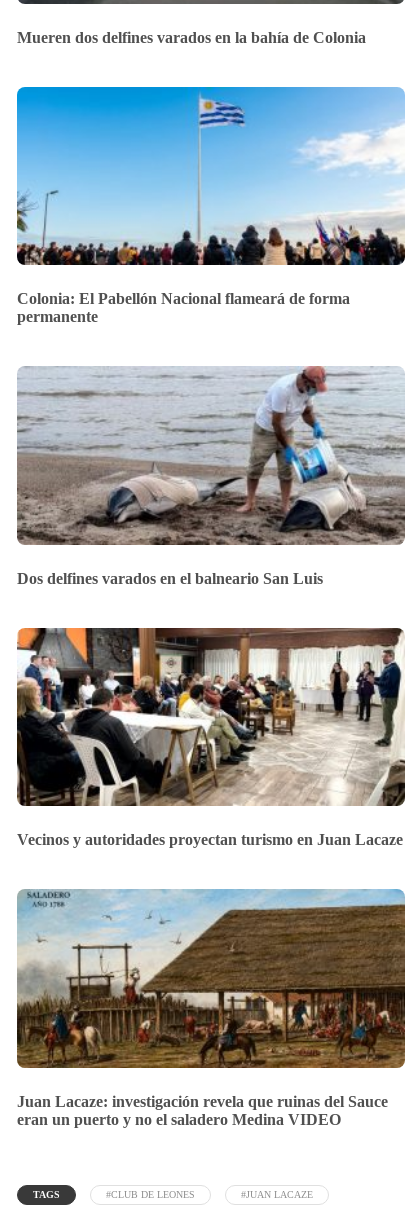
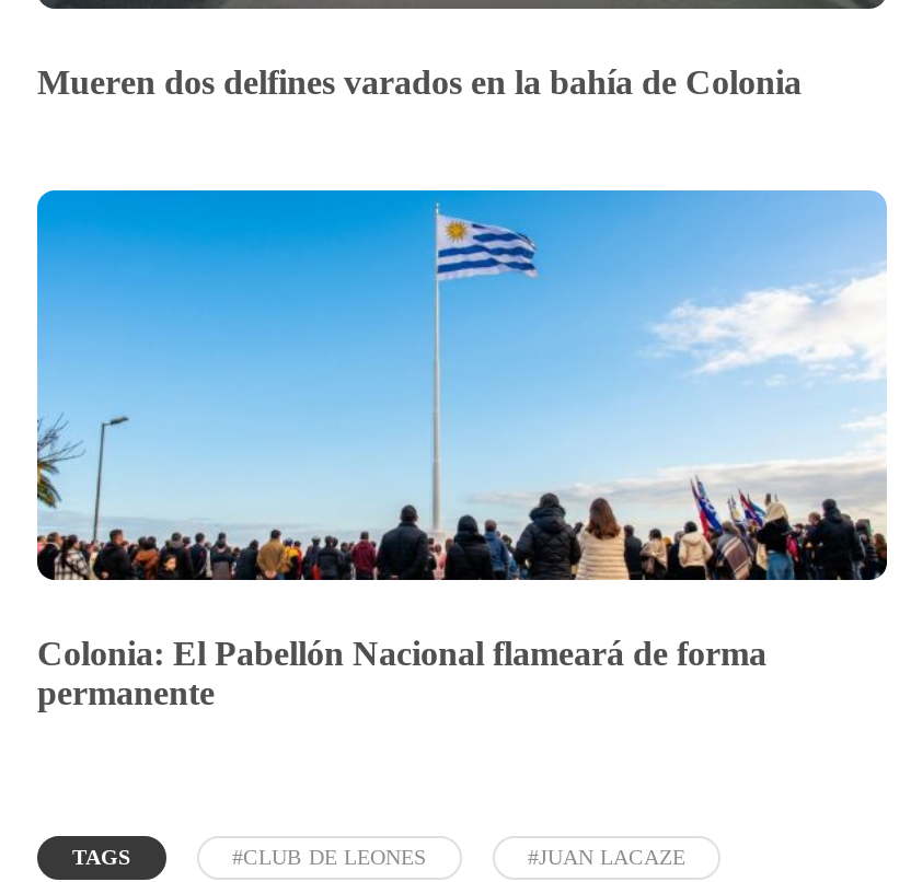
- [image]
- Dos delfines varados en el balneario San Luis

- [image]
- Vecinos y autoridades proyectan turismo en Juan Lacaze

- [image]
- Juan Lacaze: investigación revela que ruinas del Sauce
- eran un puerto y no el saladero Medina VIDEO
